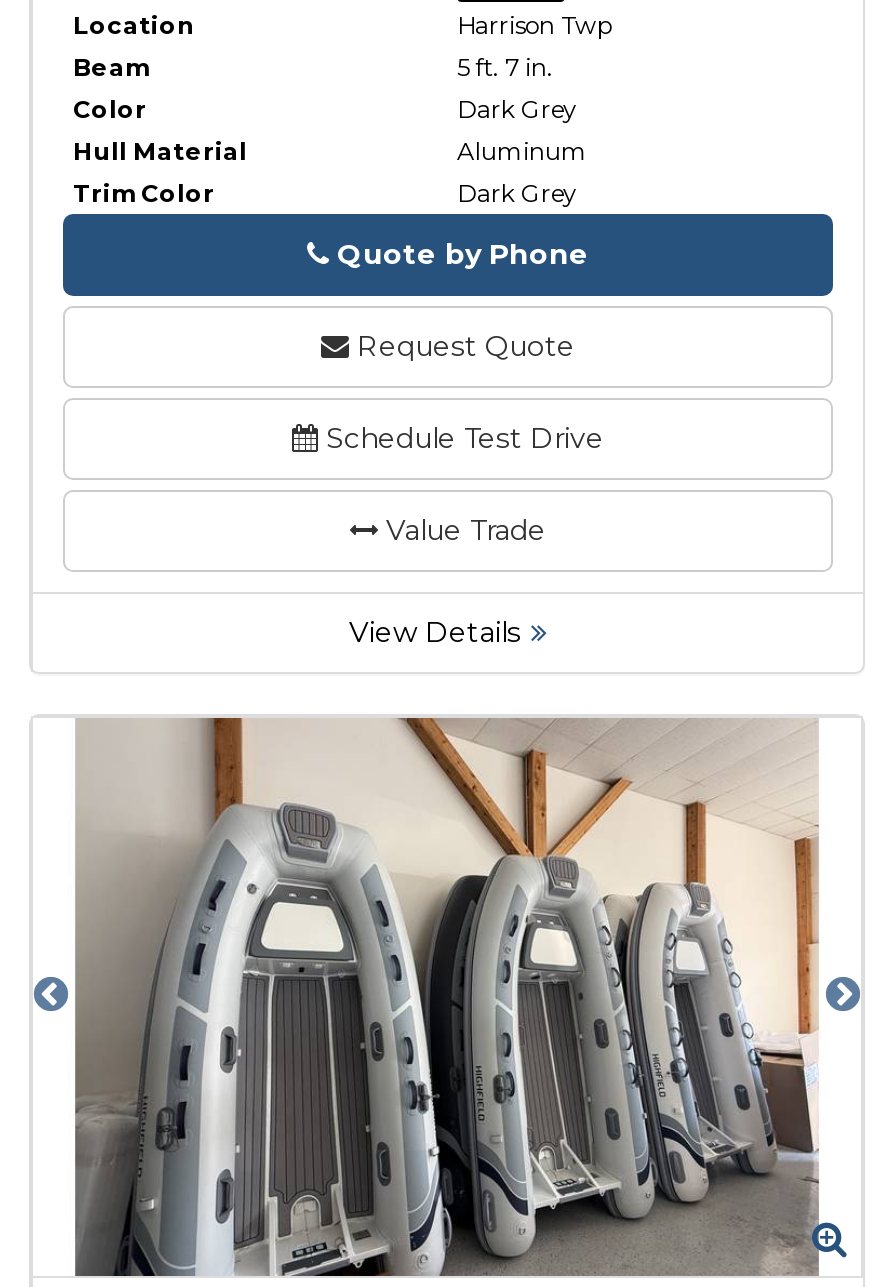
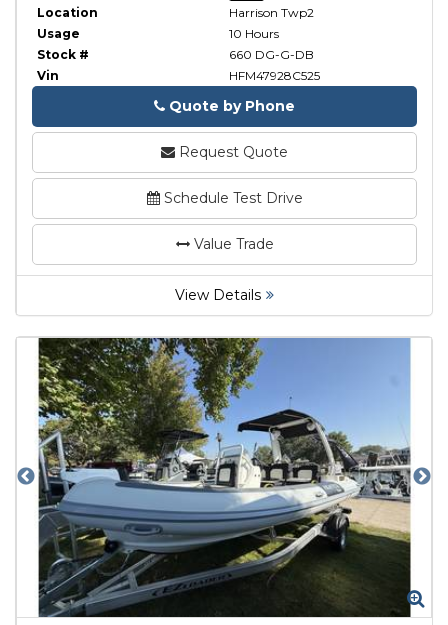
- Harrison Twp
- Beam
- 5 ft. 7 in.
- Color
- Dark Grey
- Hull Material
- Aluminum
- Trim Color
- Dark Grey
+ Harrison Twp2
+ Usage
+ 10 Hours
+ Stock #
+ 660 DG-G-DB
+ Vin
+ HFM47928C525

- [image]
+ [image]
